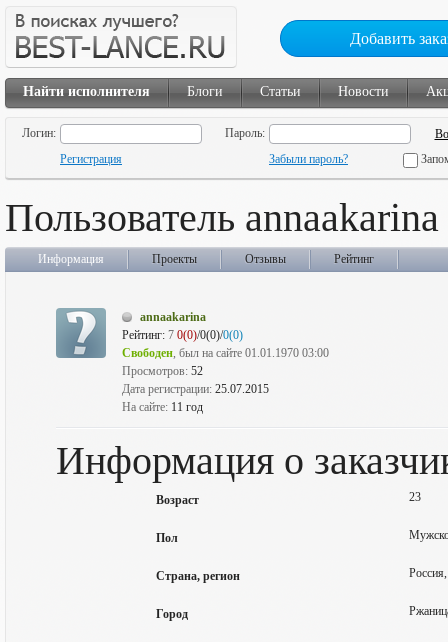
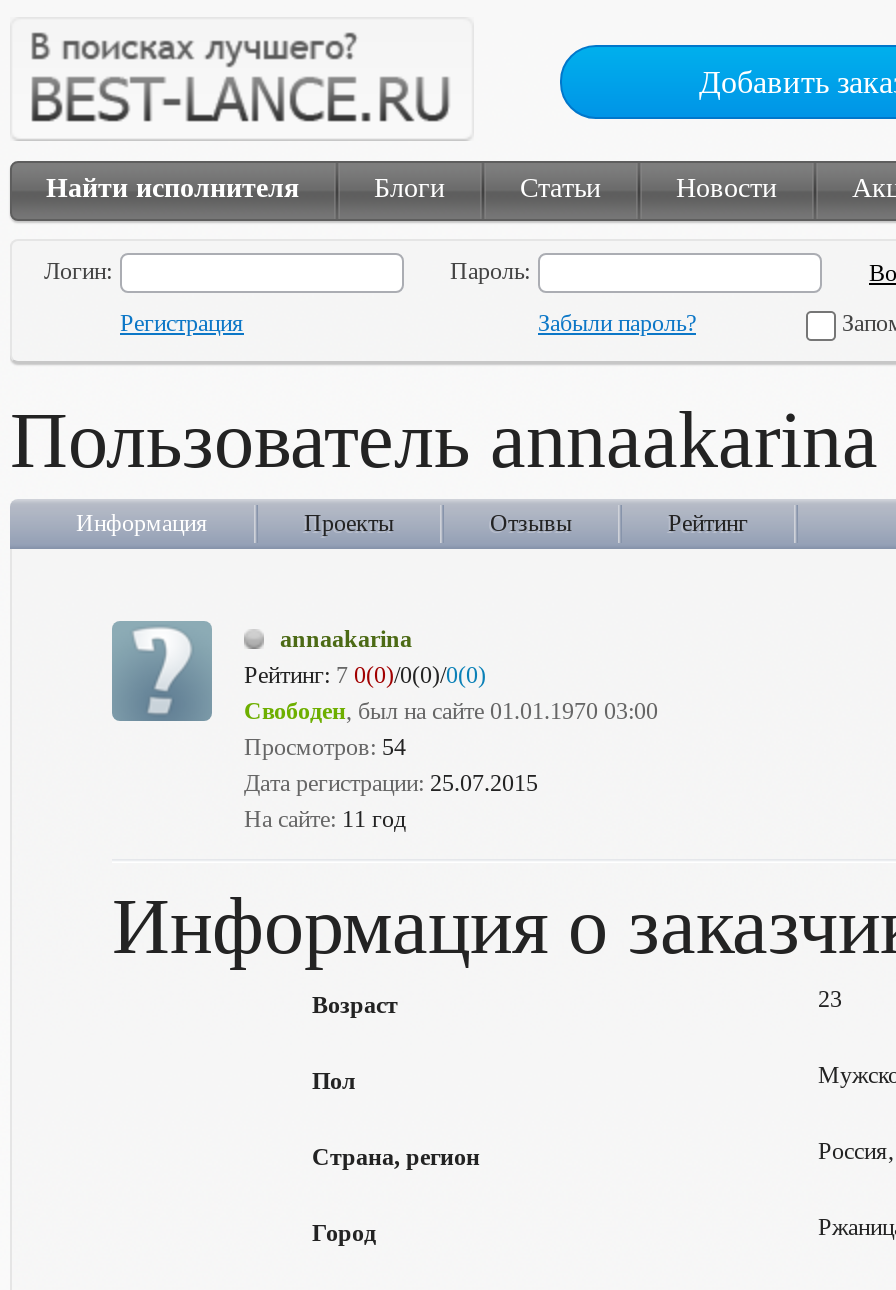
- Просмотров: 52
+ Просмотров: 54
